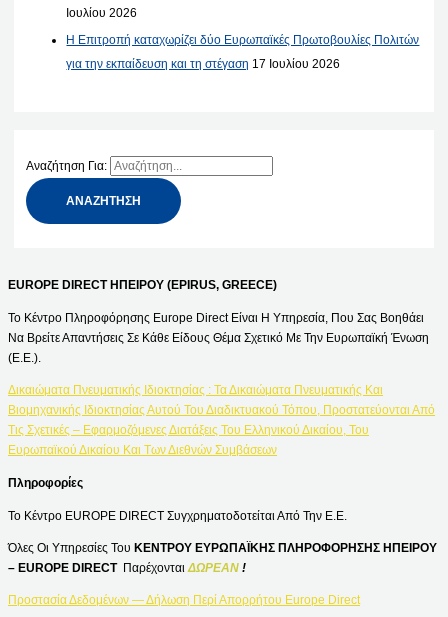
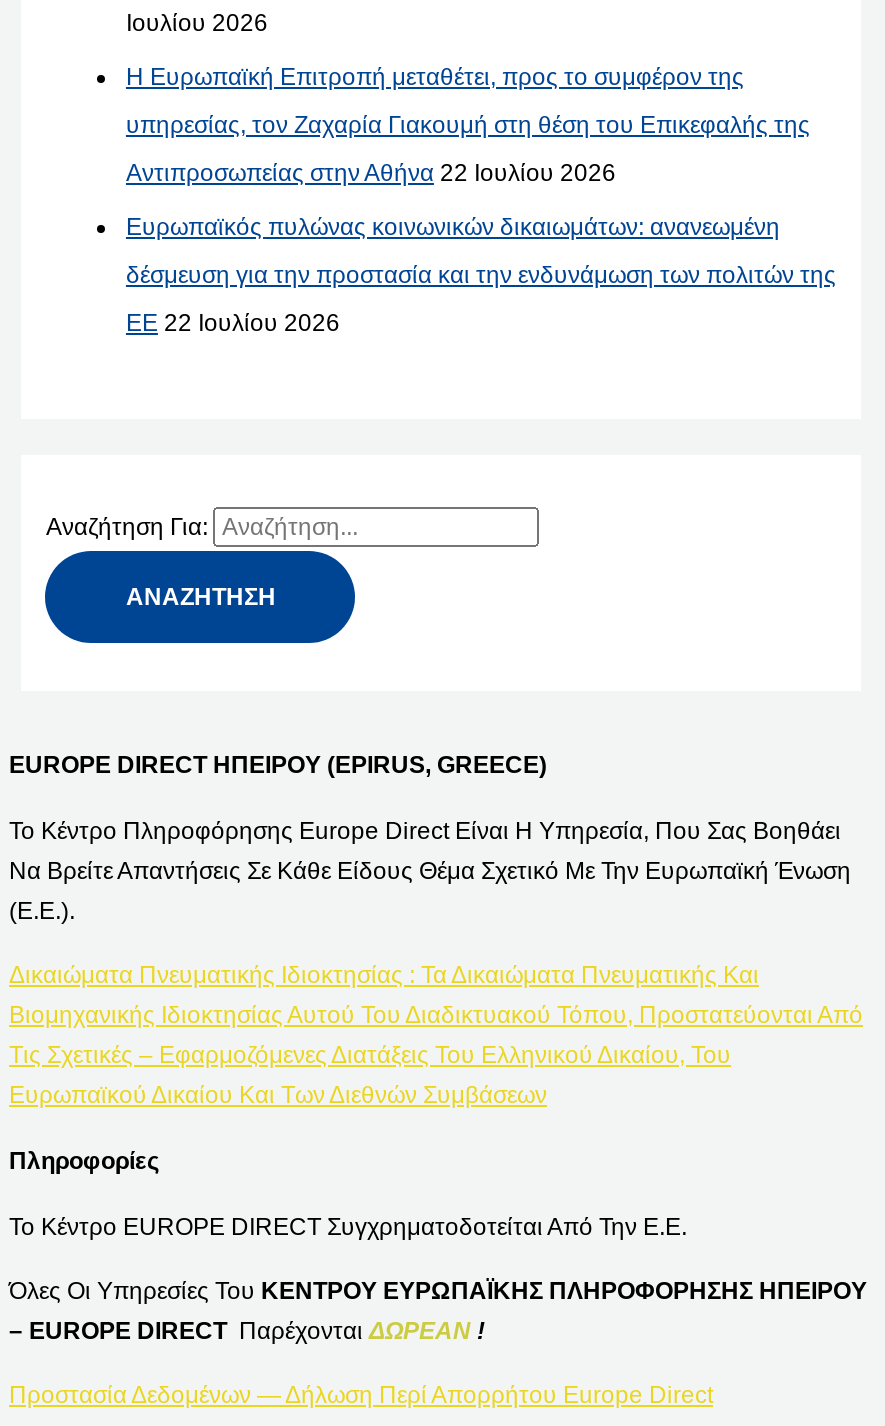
- Η Επιτροπή καταχωρίζει δύο Ευρωπαϊκές Πρωτοβουλίες Πολιτών
- για την εκπαίδευση και τη στέγαση 17 Ιουλίου 2026
+ Η Ευρωπαϊκή Επιτροπή μεταθέτει, προς το συμφέρον της
+ υπηρεσίας, τον Ζαχαρία Γιακουμή στη θέση του Επικεφαλής της
+ Αντιπροσωπείας στην Αθήνα 22 Ιουλίου 2026
+ Ευρωπαϊκός πυλώνας κοινωνικών δικαιωμάτων: ανανεωμένη
+ δέσμευση για την προστασία και την ενδυνάμωση των πολιτών της
+ ΕΕ 22 Ιουλίου 2026
